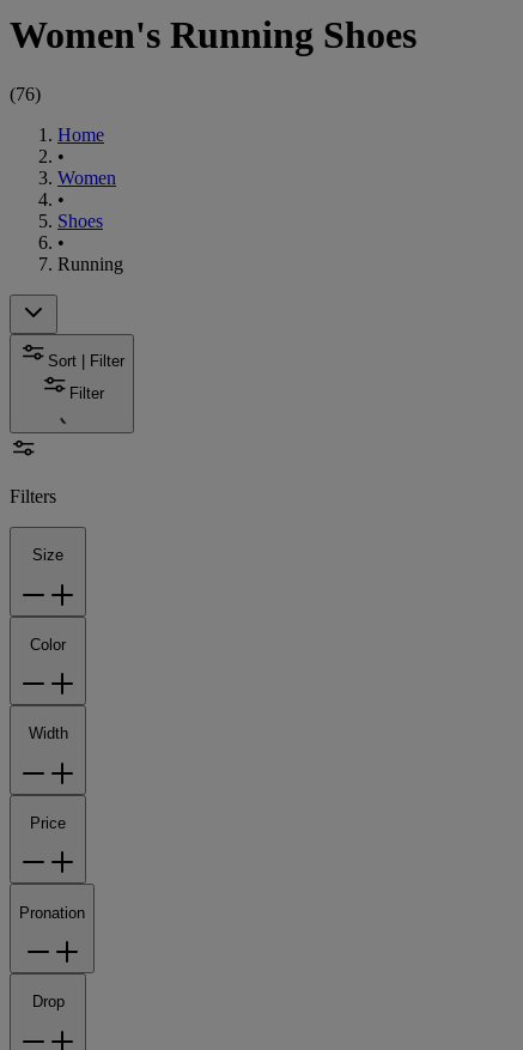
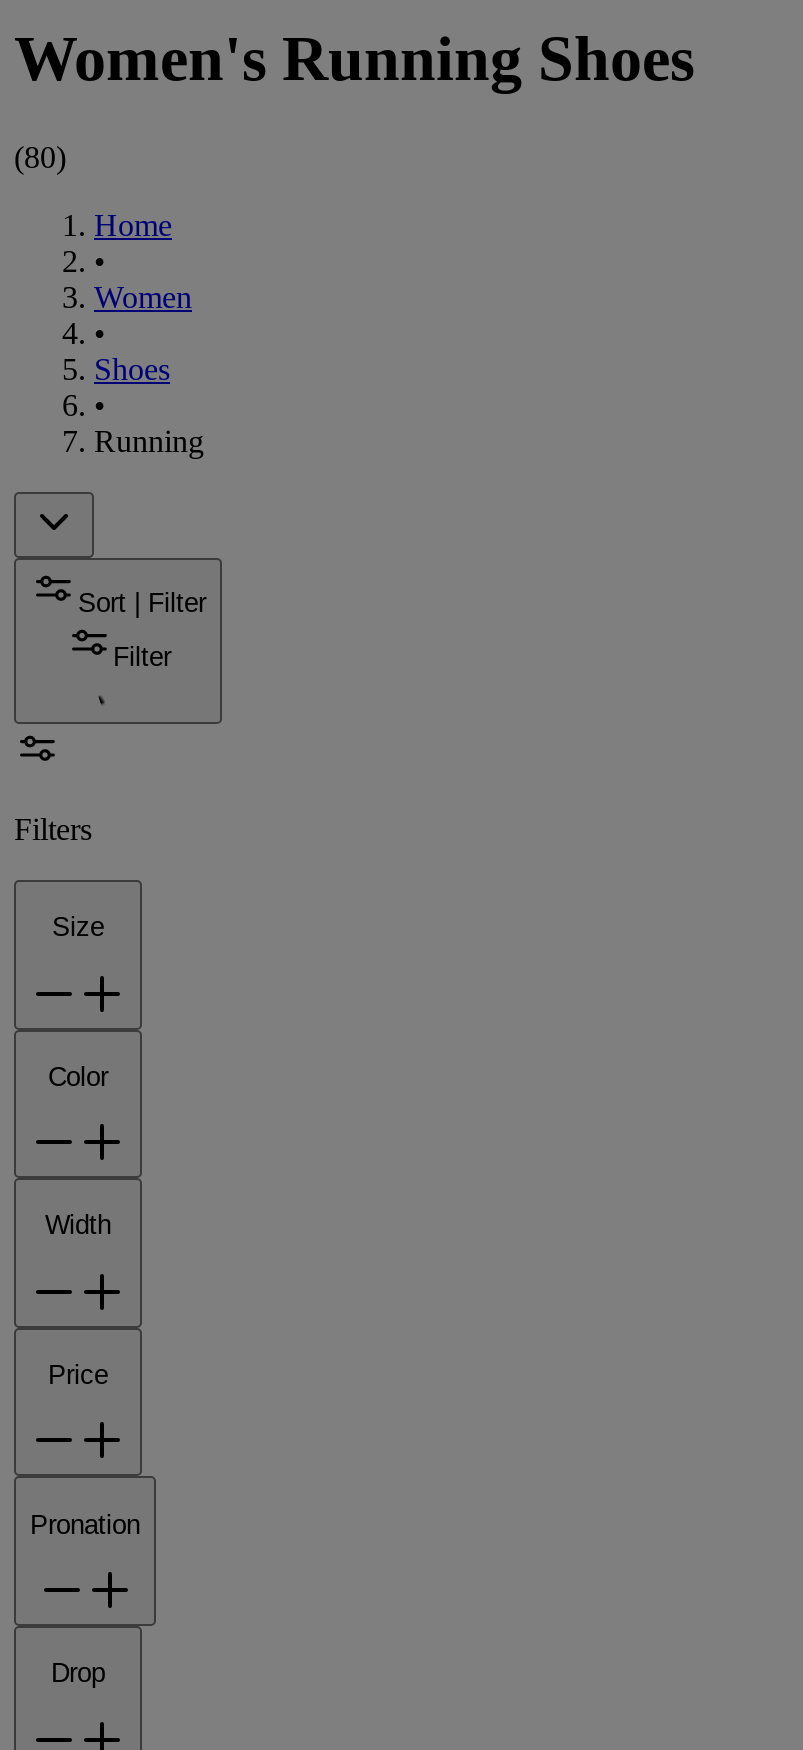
- (76)
+ (80)
